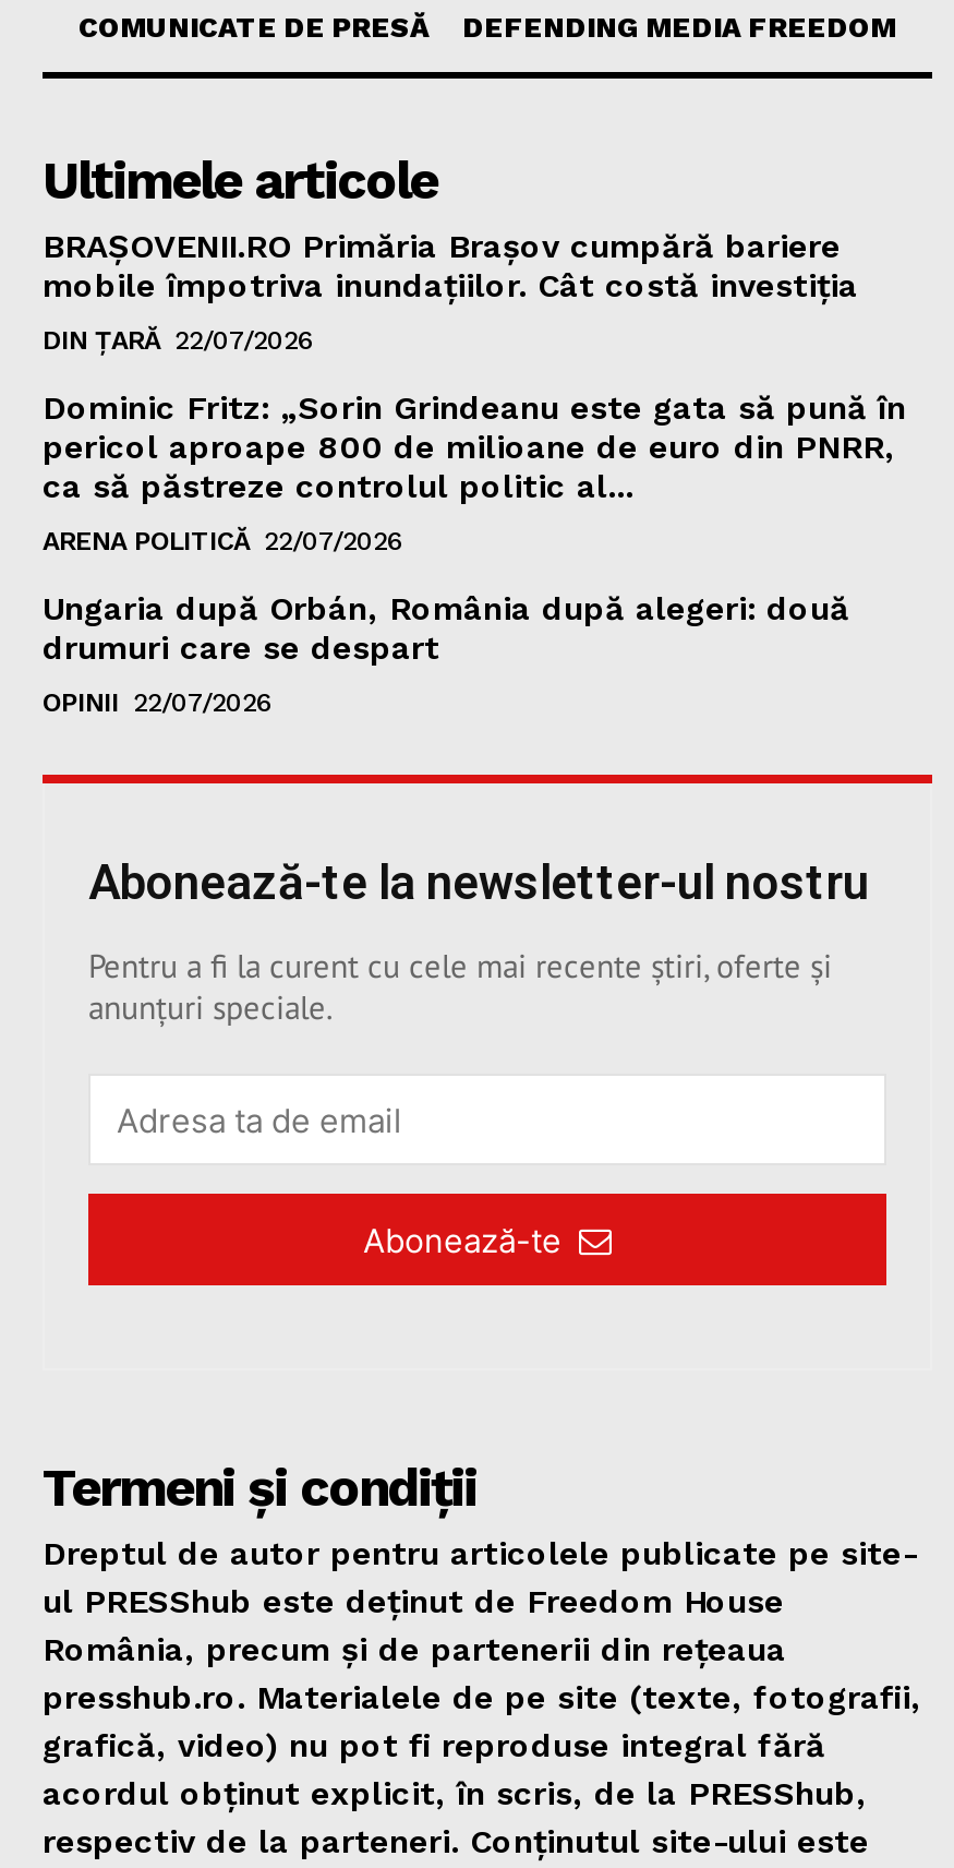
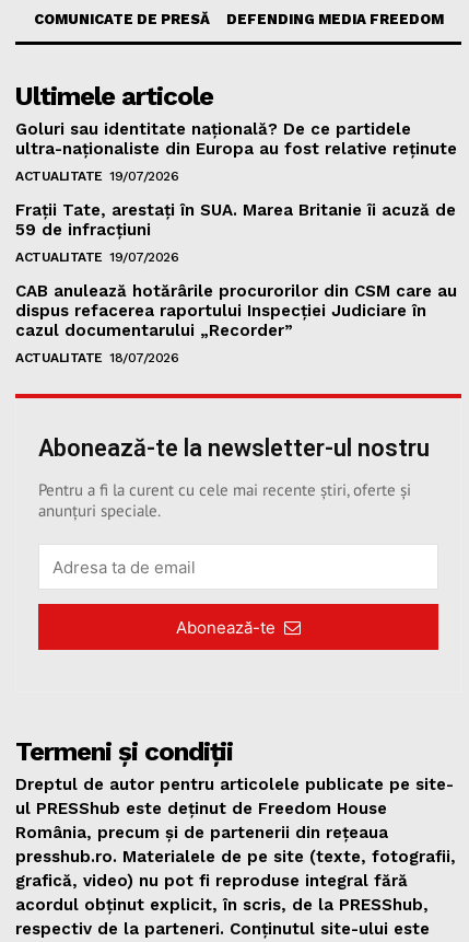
- BRAȘOVENII.RO Primăria Brașov cumpără bariere
- mobile împotriva inundațiilor. Cât costă investiția
+ Goluri sau identitate națională? De ce partidele
+ ultra-naționaliste din Europa au fost relative reținute

- DIN ȚARĂ 22/07/2026
+ ACTUALITATE 19/07/2026

- Dominic Fritz: „Sorin Grindeanu este gata să pună în
- pericol aproape 800 de milioane de euro din PNRR,
- ca să păstreze controlul politic al...
+ Frații Tate, arestați în SUA. Marea Britanie îi acuză de
+ 59 de infracțiuni

- ARENA POLITICĂ 22/07/2026
+ ACTUALITATE 19/07/2026

- Ungaria după Orbán, România după alegeri: două
- drumuri care se despart
+ CAB anulează hotărârile procurorilor din CSM care au
+ dispus refacerea raportului Inspecției Judiciare în
+ cazul documentarului „Recorder”

- OPINII 22/07/2026
+ ACTUALITATE 18/07/2026
